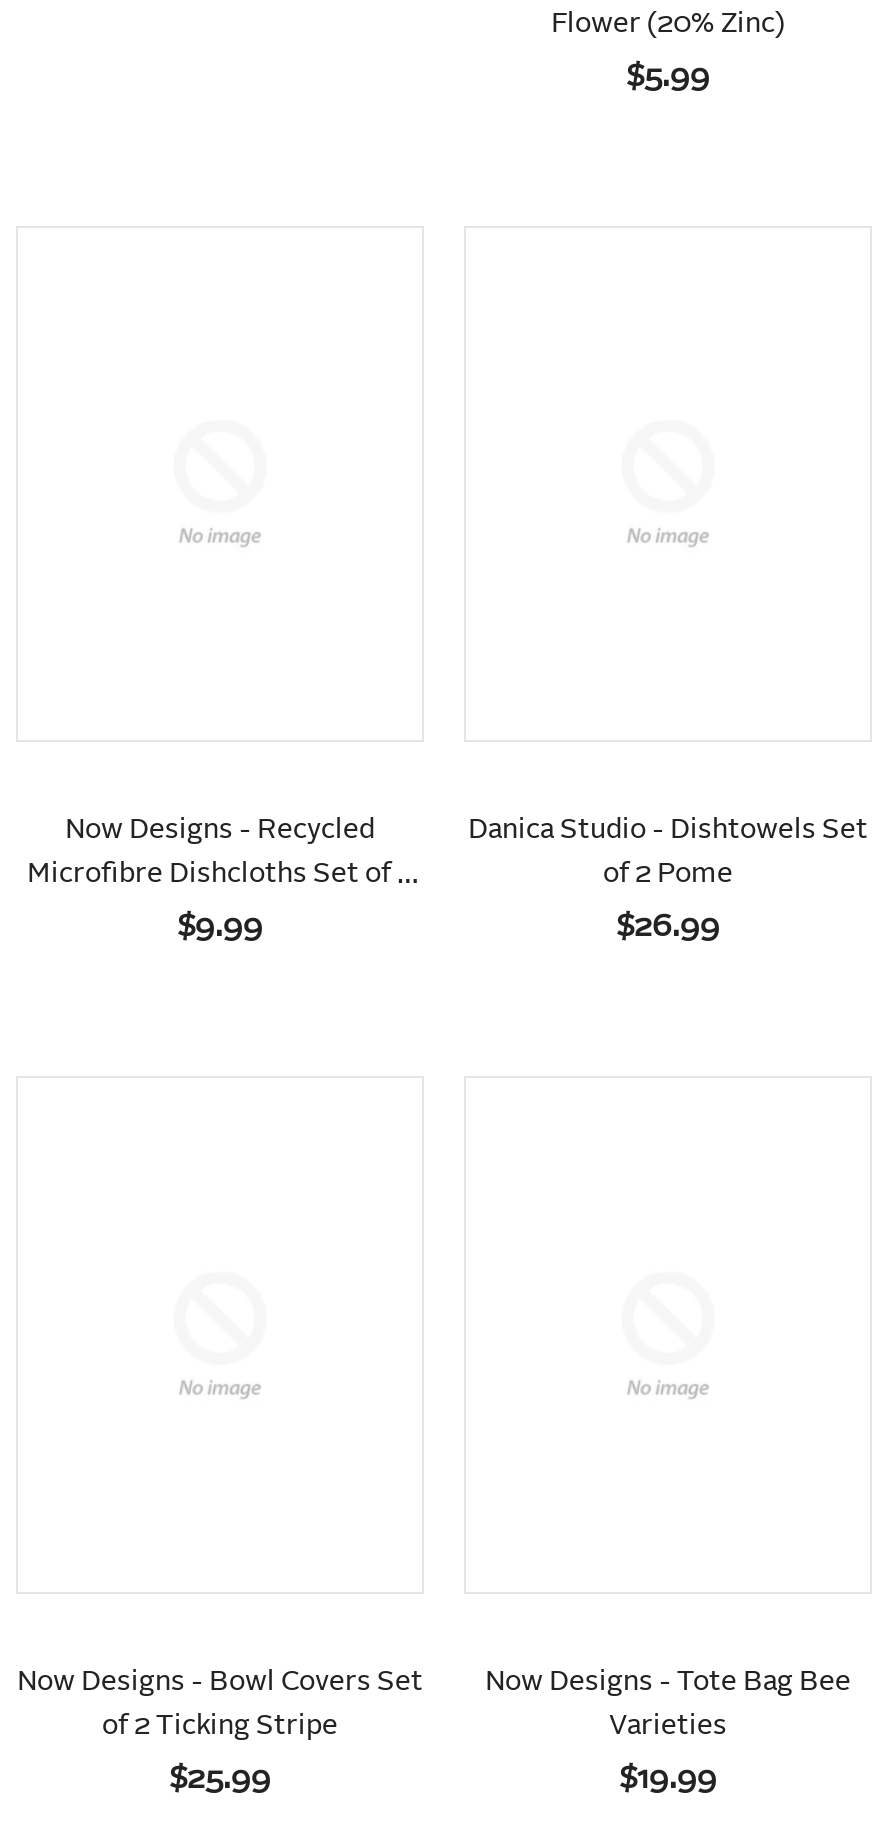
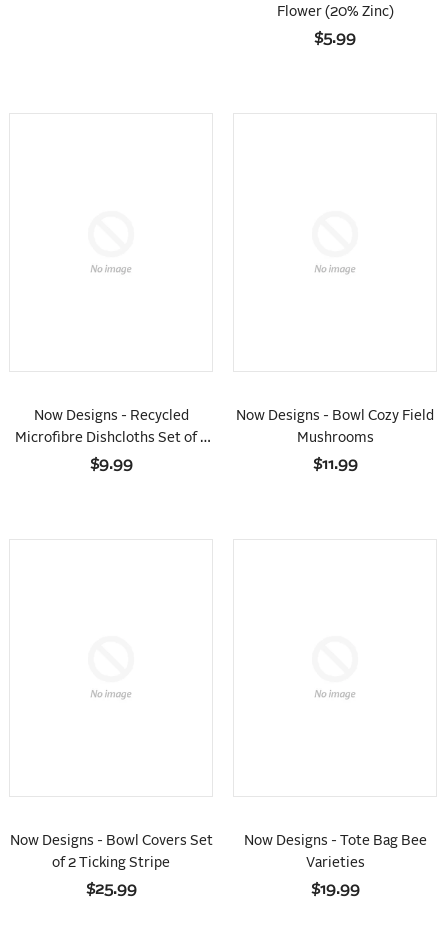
- Danica Studio - Dishtowels Set
+ Now Designs - Bowl Cozy Field

- of 2 Pome
+ Mushrooms

- $26.99
+ $11.99
